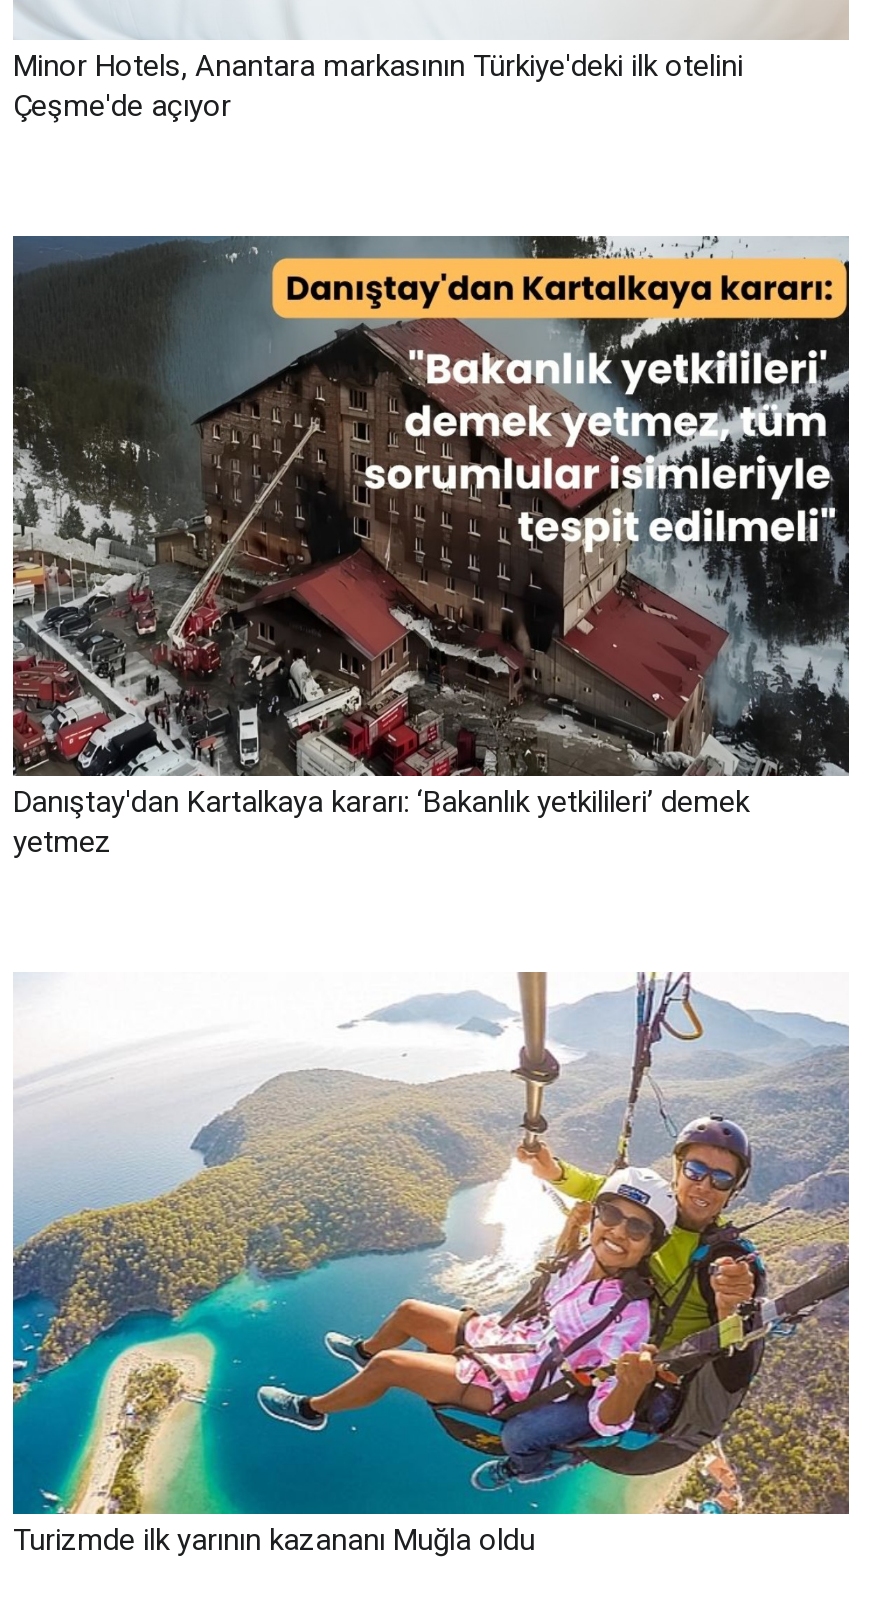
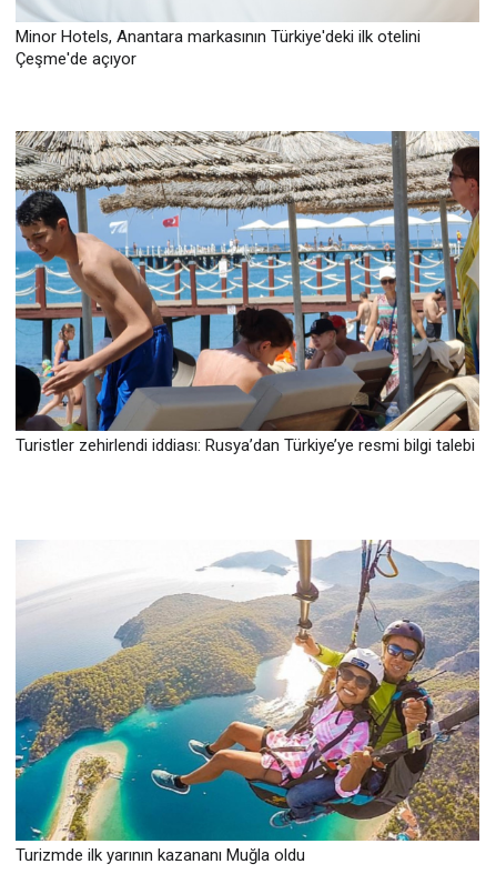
- [image]
- Danıştay'dan Kartalkaya kararı: ‘Bakanlık yetkilileri’ demek
- yetmez
+ [image]
+ Turistler zehirlendi iddiası: Rusya’dan Türkiye’ye resmi bilgi talebi
